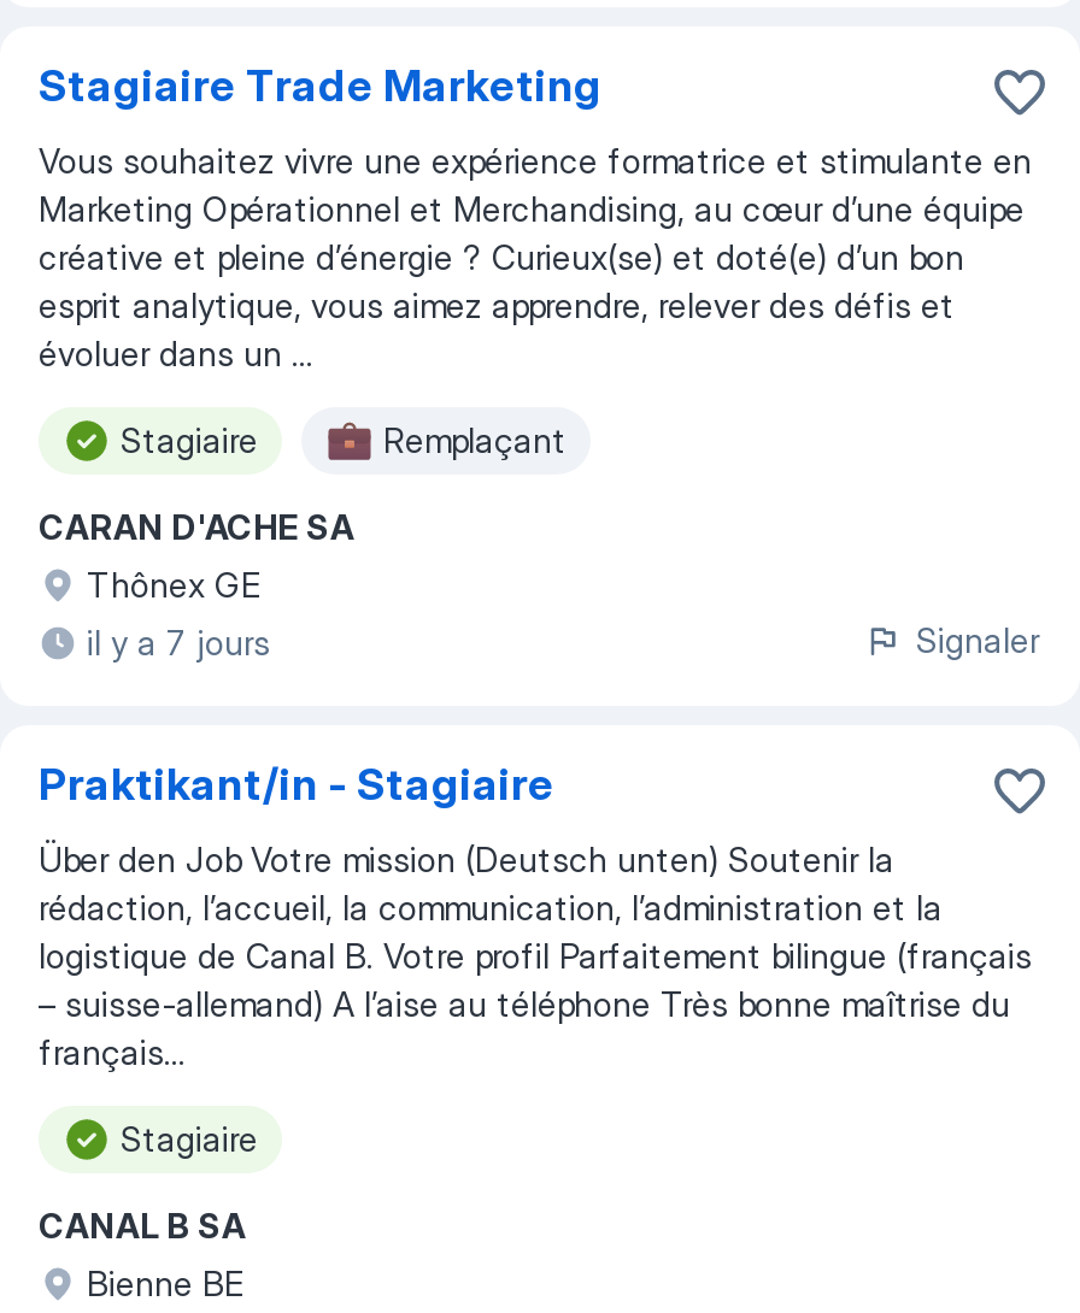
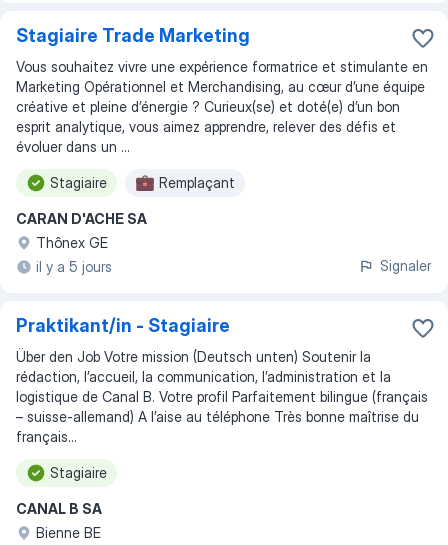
- il y a 7 jours
+ il y a 5 jours
